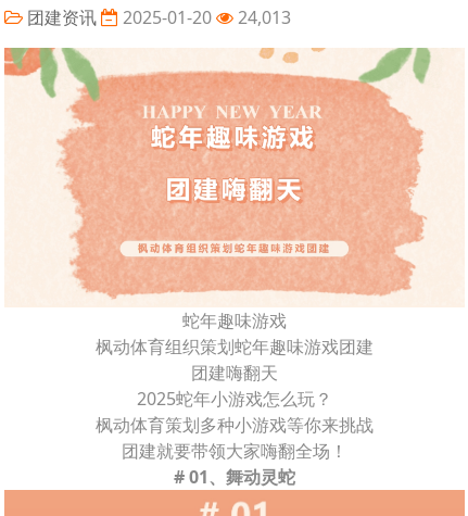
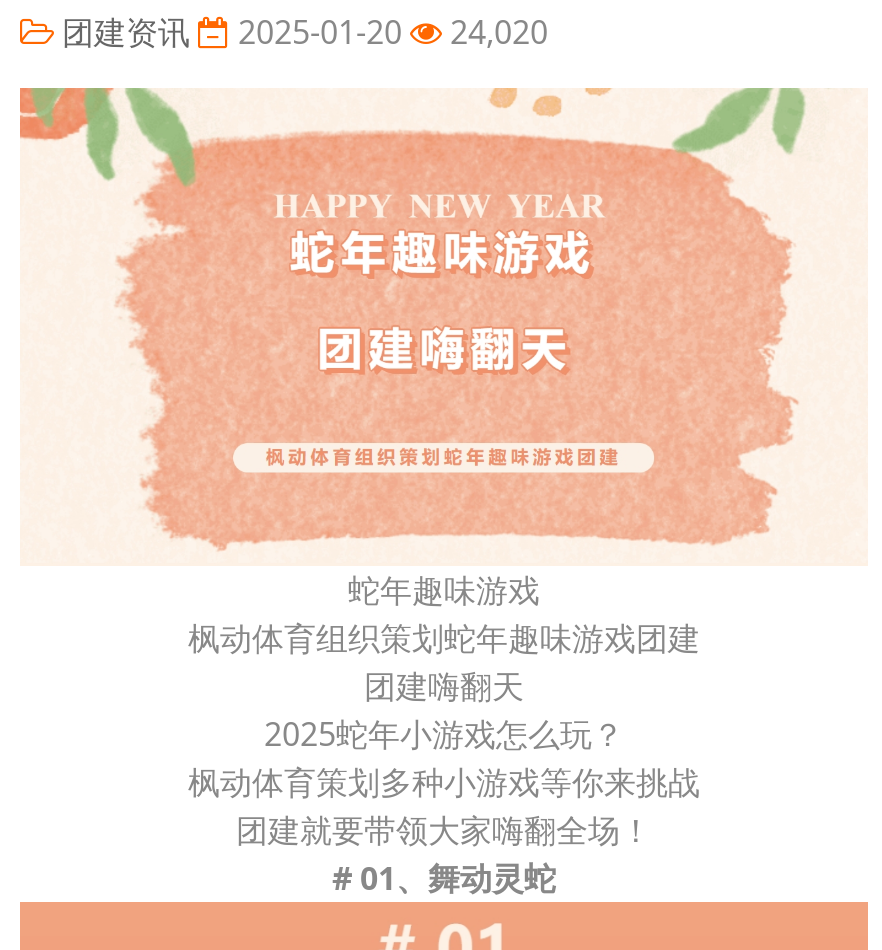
- 团建资讯 2025-01-20 24,013
+ 团建资讯 2025-01-20 24,020
